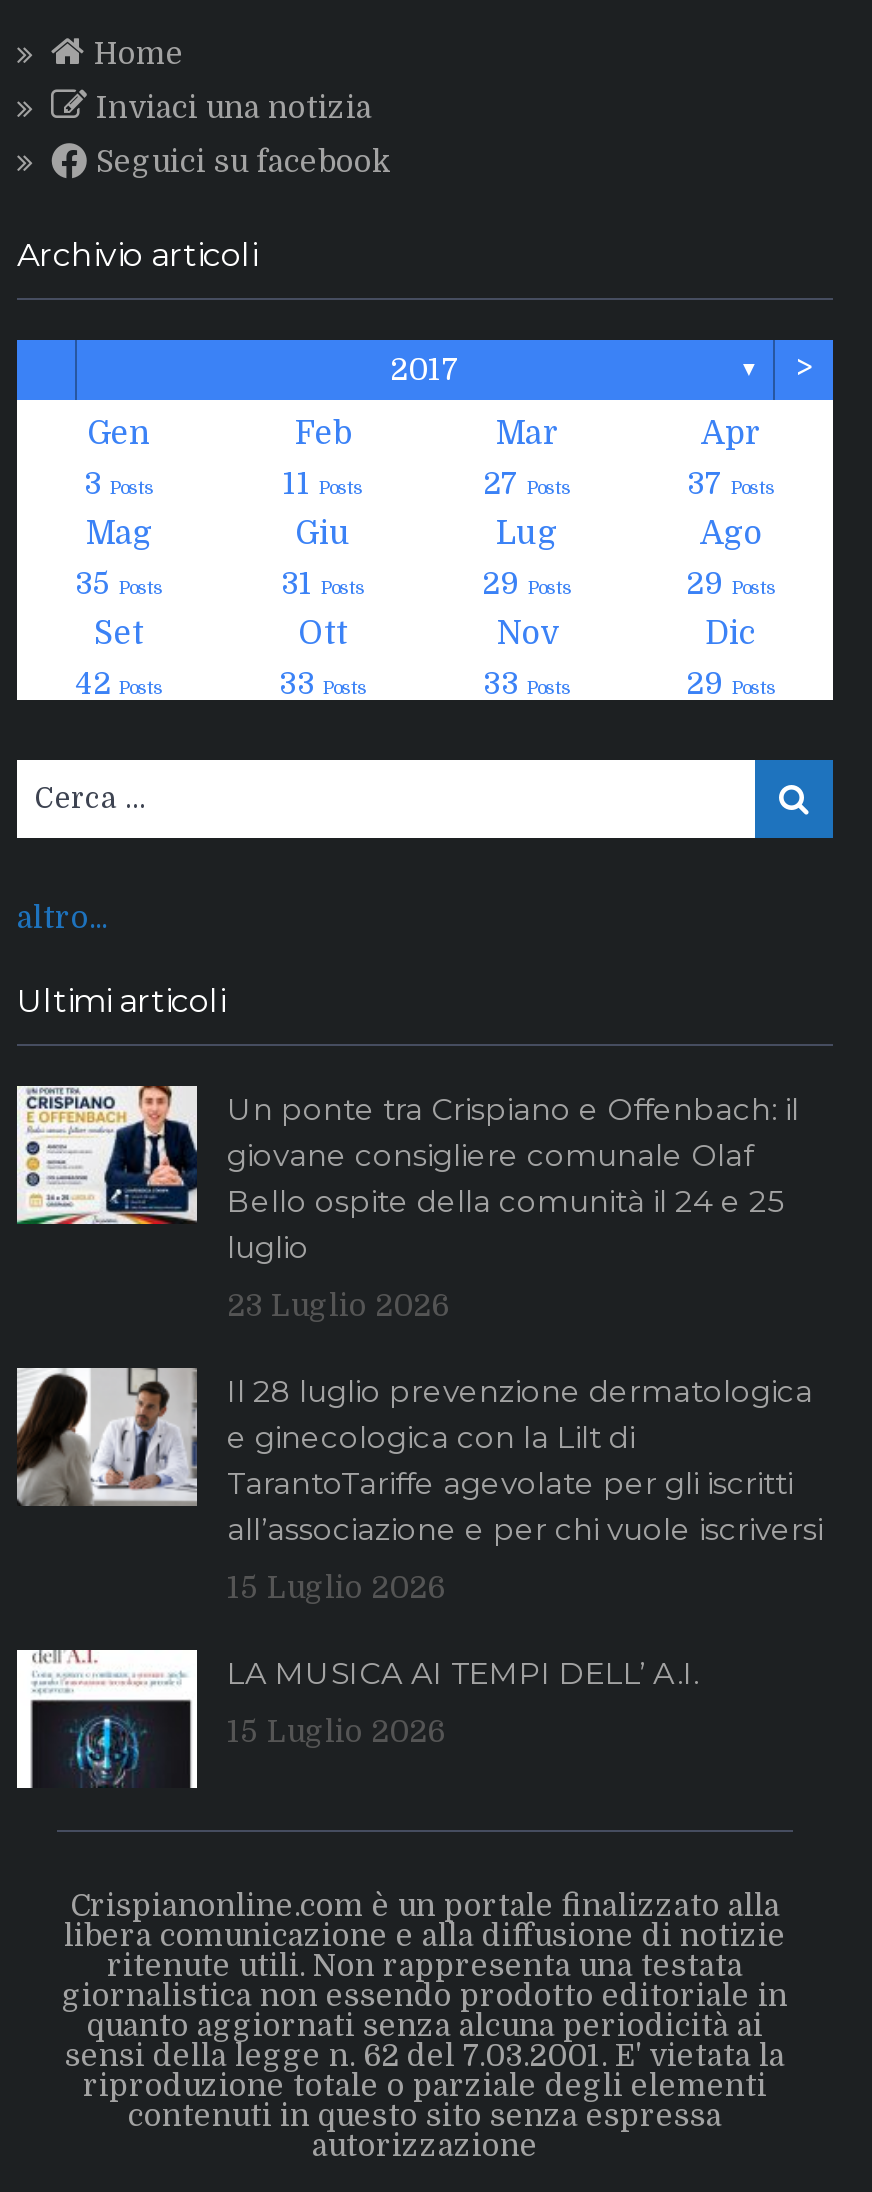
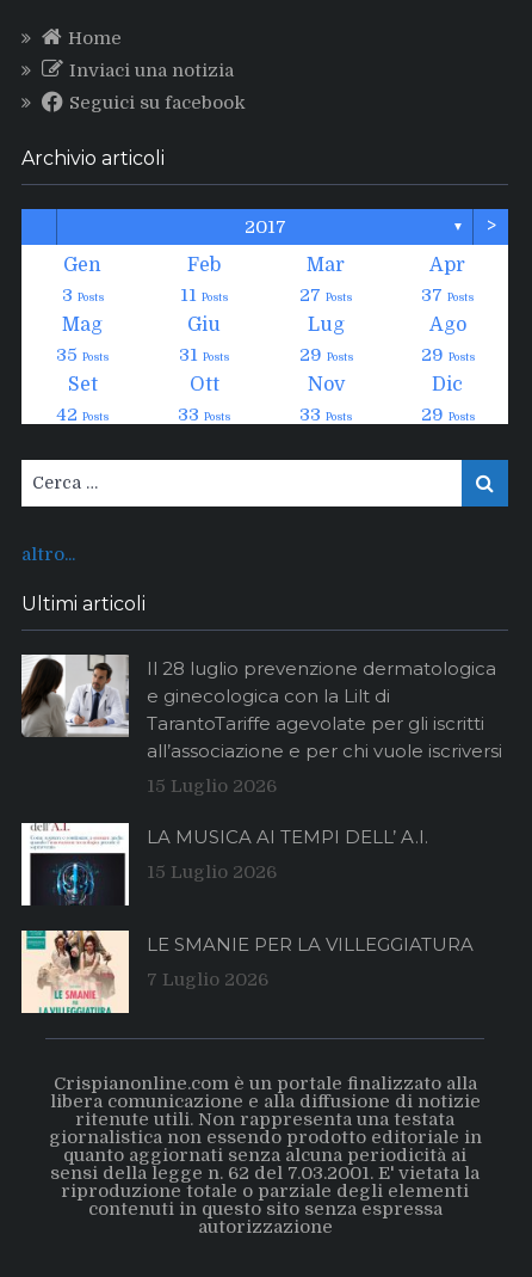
- [image]
- Un ponte tra Crispiano e Offenbach: il
- giovane consigliere comunale Olaf
- Bello ospite della comunità il 24 e 25
- luglio
- 23 Luglio 2026

moved up: [image] | Il 28 luglio prevenzione dermatologica | e ginecologica con la Lilt di | TarantoTariffe agevolate per gli iscritti | all’associazione e per chi vuole iscriversi | 15 Luglio 2026 | LA MUSICA AI TEMPI DELL’ A.I. | 15 Luglio 2026

+ [image]
+ LE SMANIE PER LA VILLEGGIATURA
+ 7 Luglio 2026
